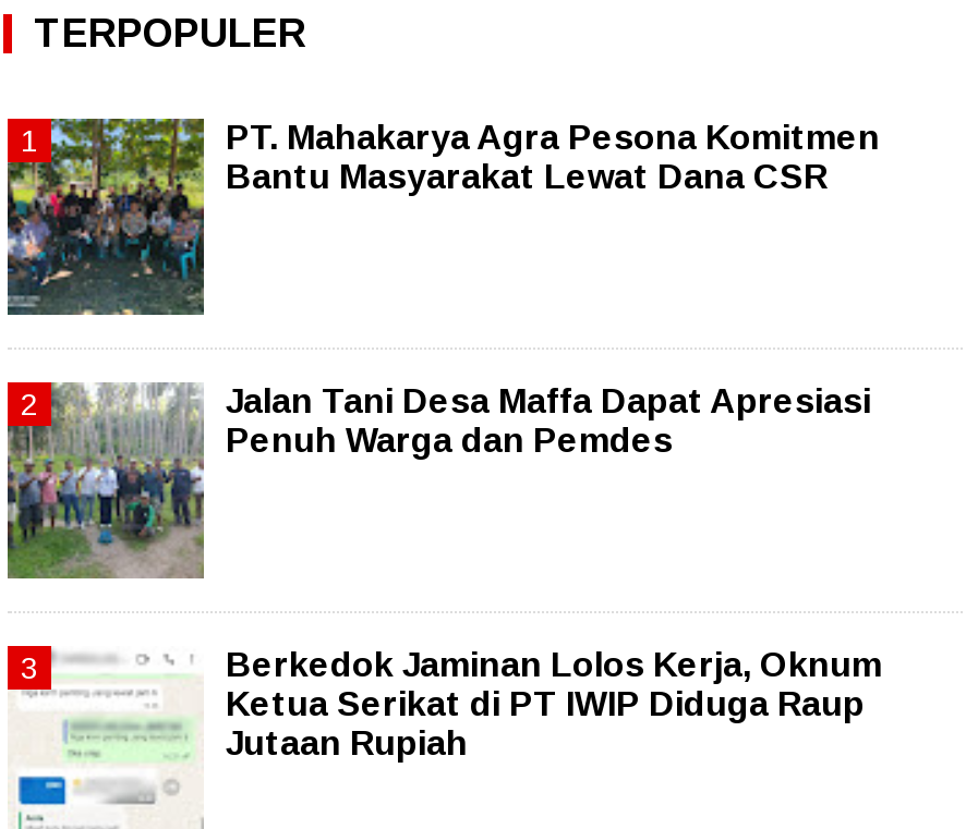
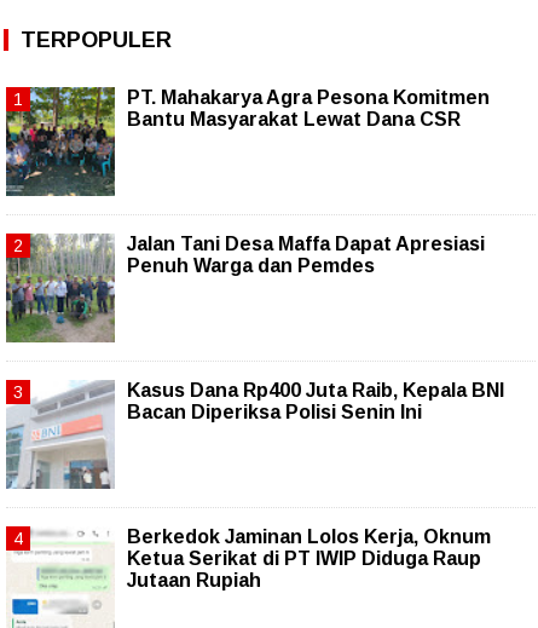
+ [image]
+ Kasus Dana Rp400 Juta Raib, Kepala BNI
+ Bacan Diperiksa Polisi Senin Ini
